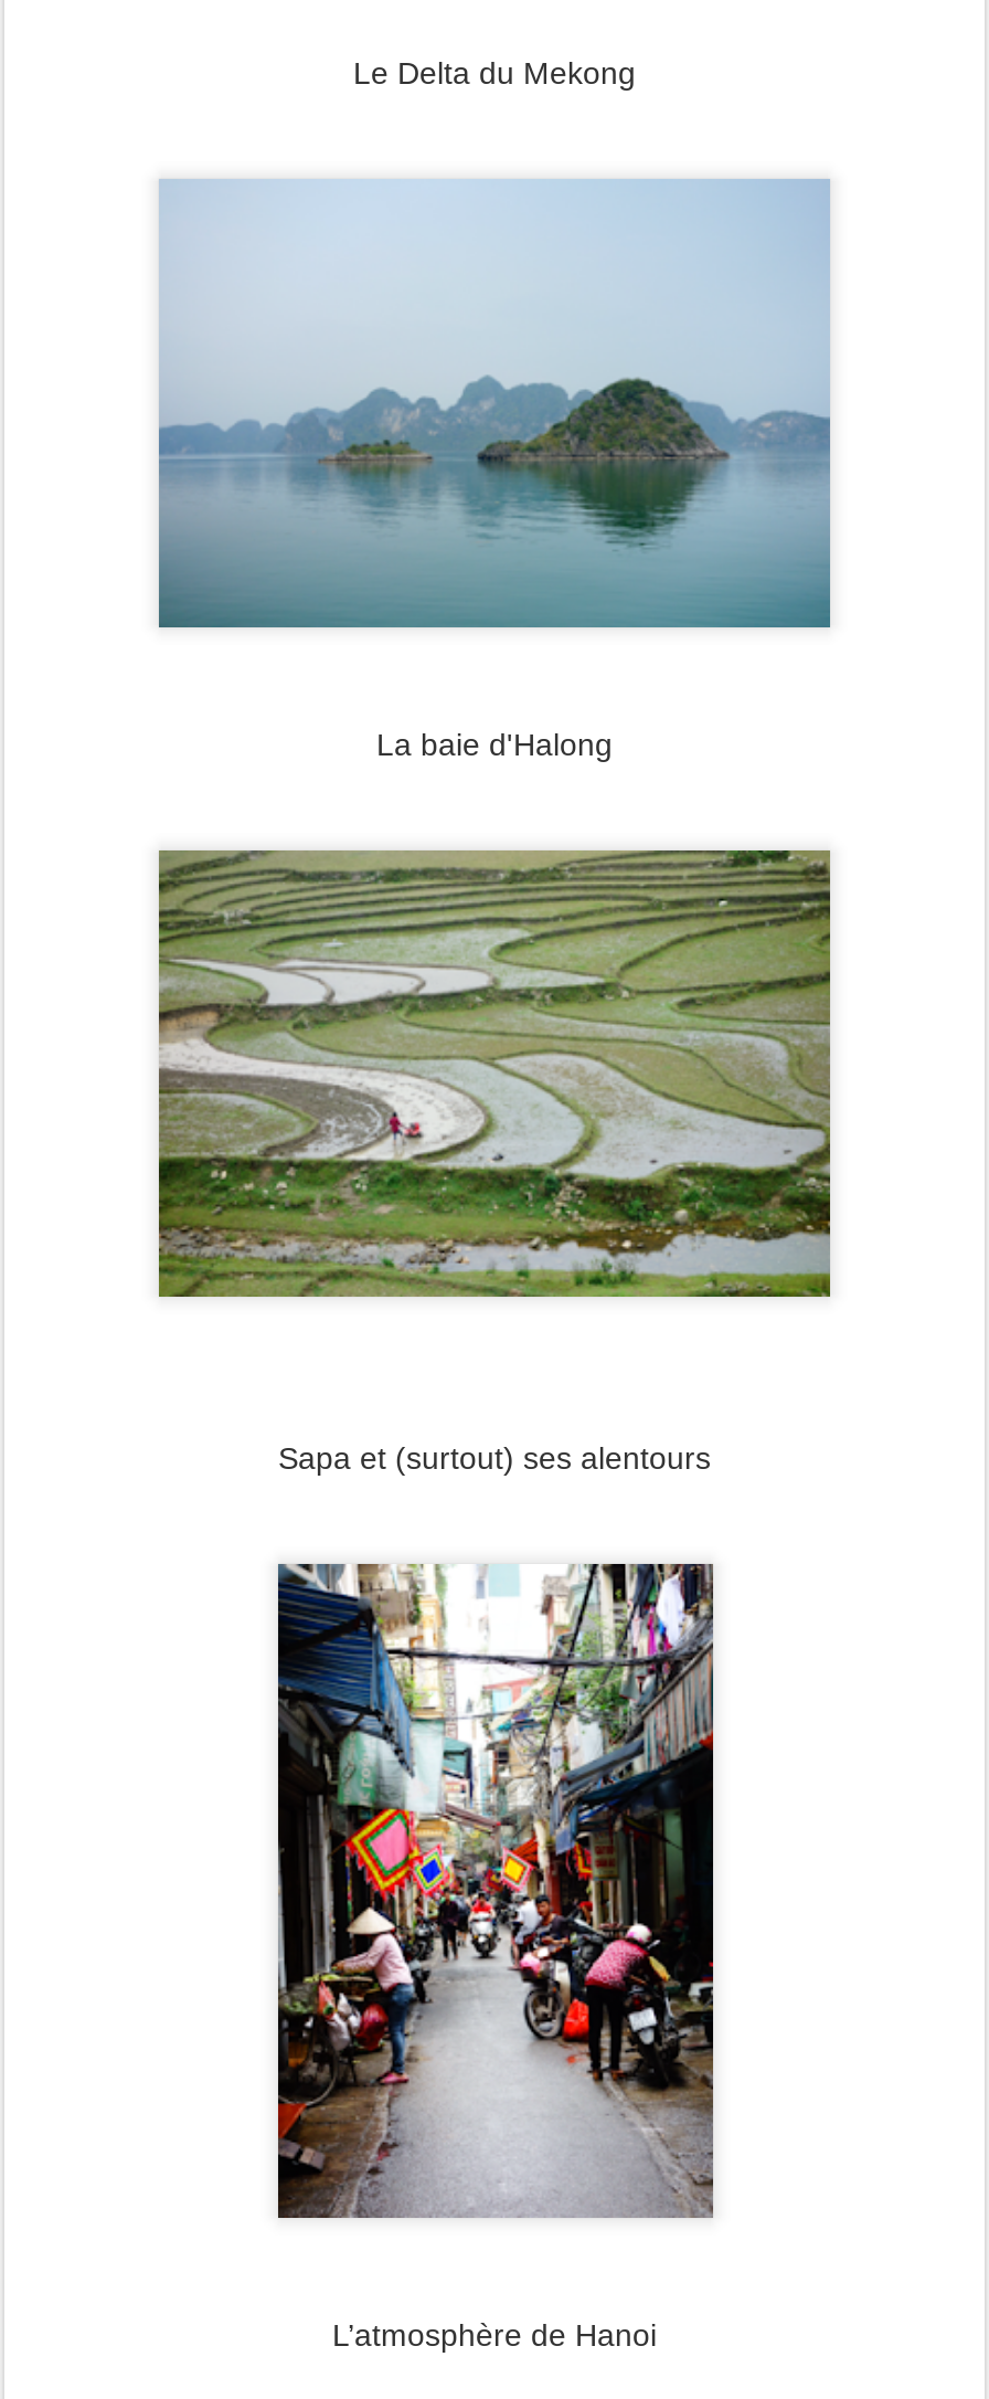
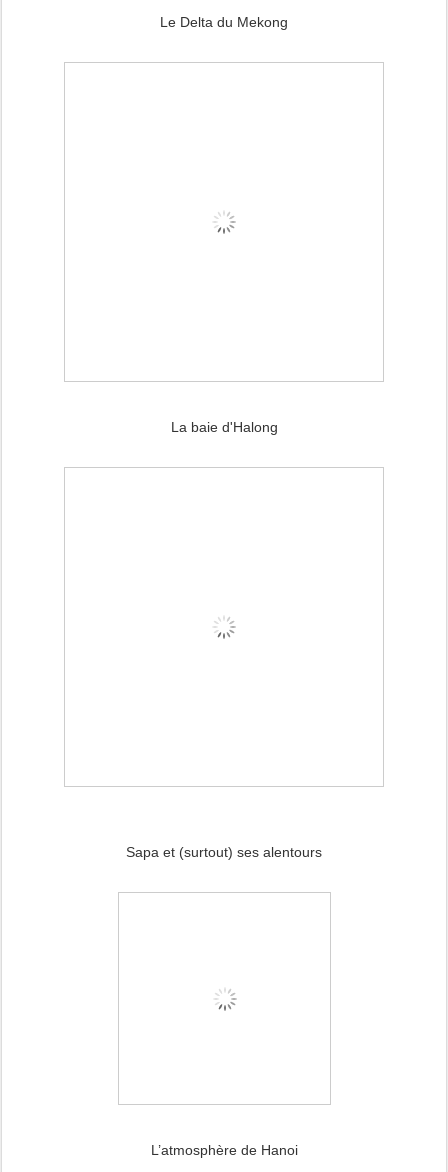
- [image]

- [image]

moved down: Sapa et (surtout) ses alentours

- [image]
